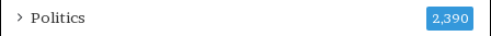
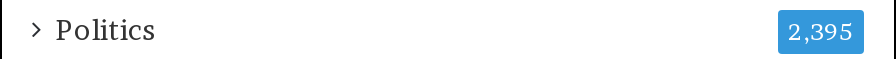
- 2,390
+ 2,395
